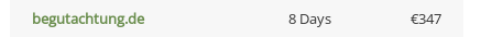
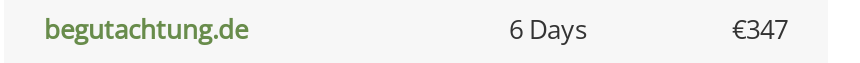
- 8 Days
+ 6 Days
